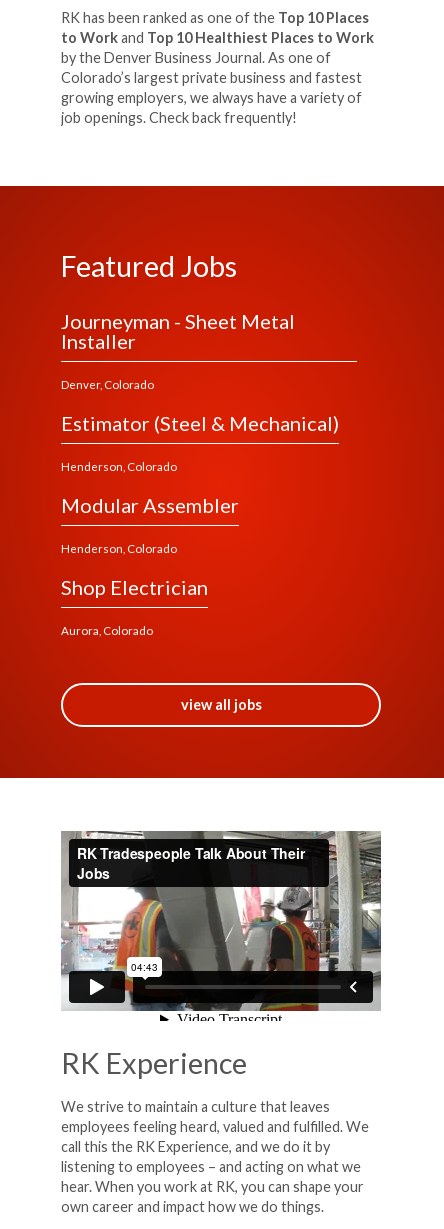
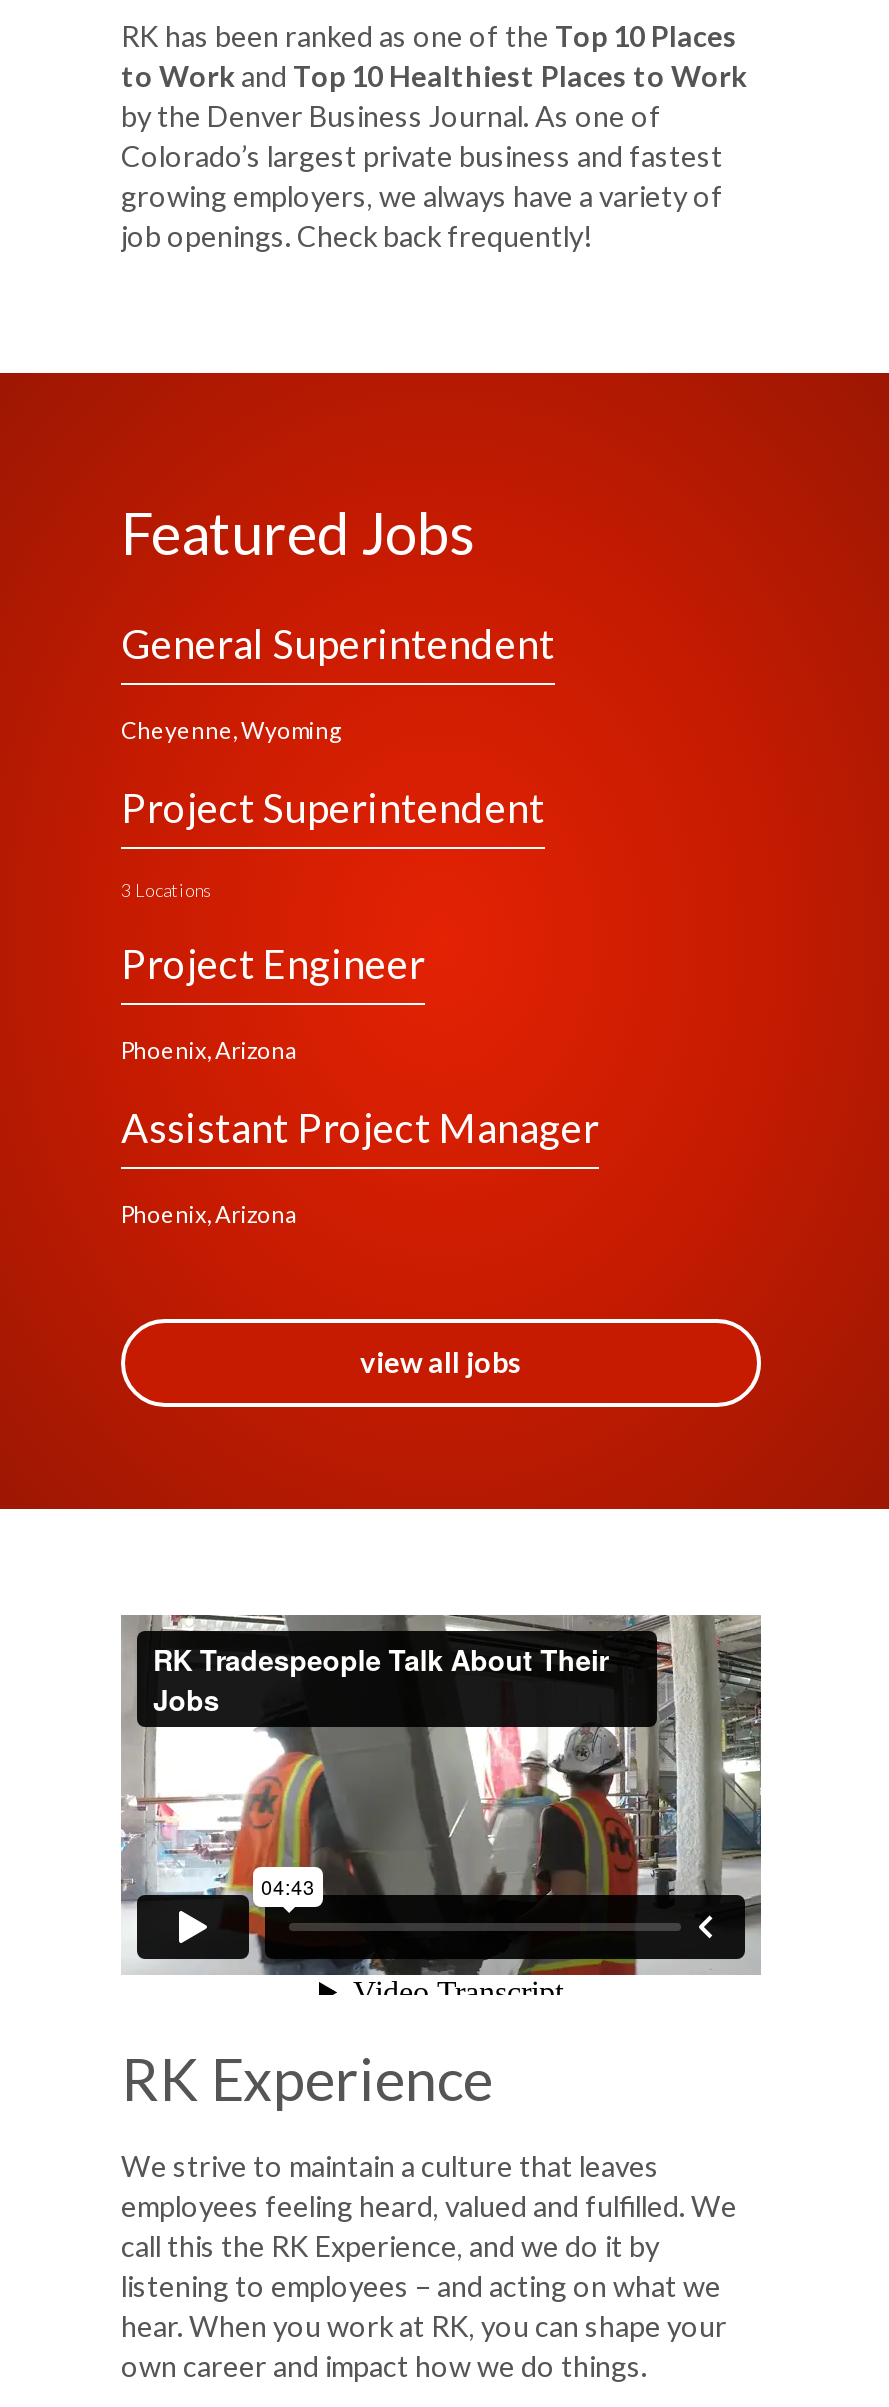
- Journeyman - Sheet Metal
- Installer
+ General Superintendent

- Denver, Colorado
+ Cheyenne, Wyoming

- Estimator (Steel & Mechanical)
+ Project Superintendent

- Henderson, Colorado
+ 3 Locations

- Modular Assembler
+ Project Engineer

- Henderson, Colorado
+ Phoenix, Arizona

- Shop Electrician
+ Assistant Project Manager

- Aurora, Colorado
+ Phoenix, Arizona
